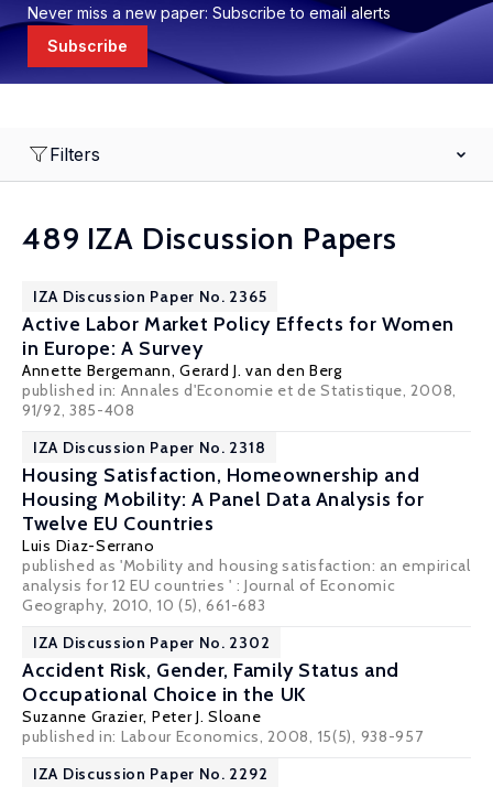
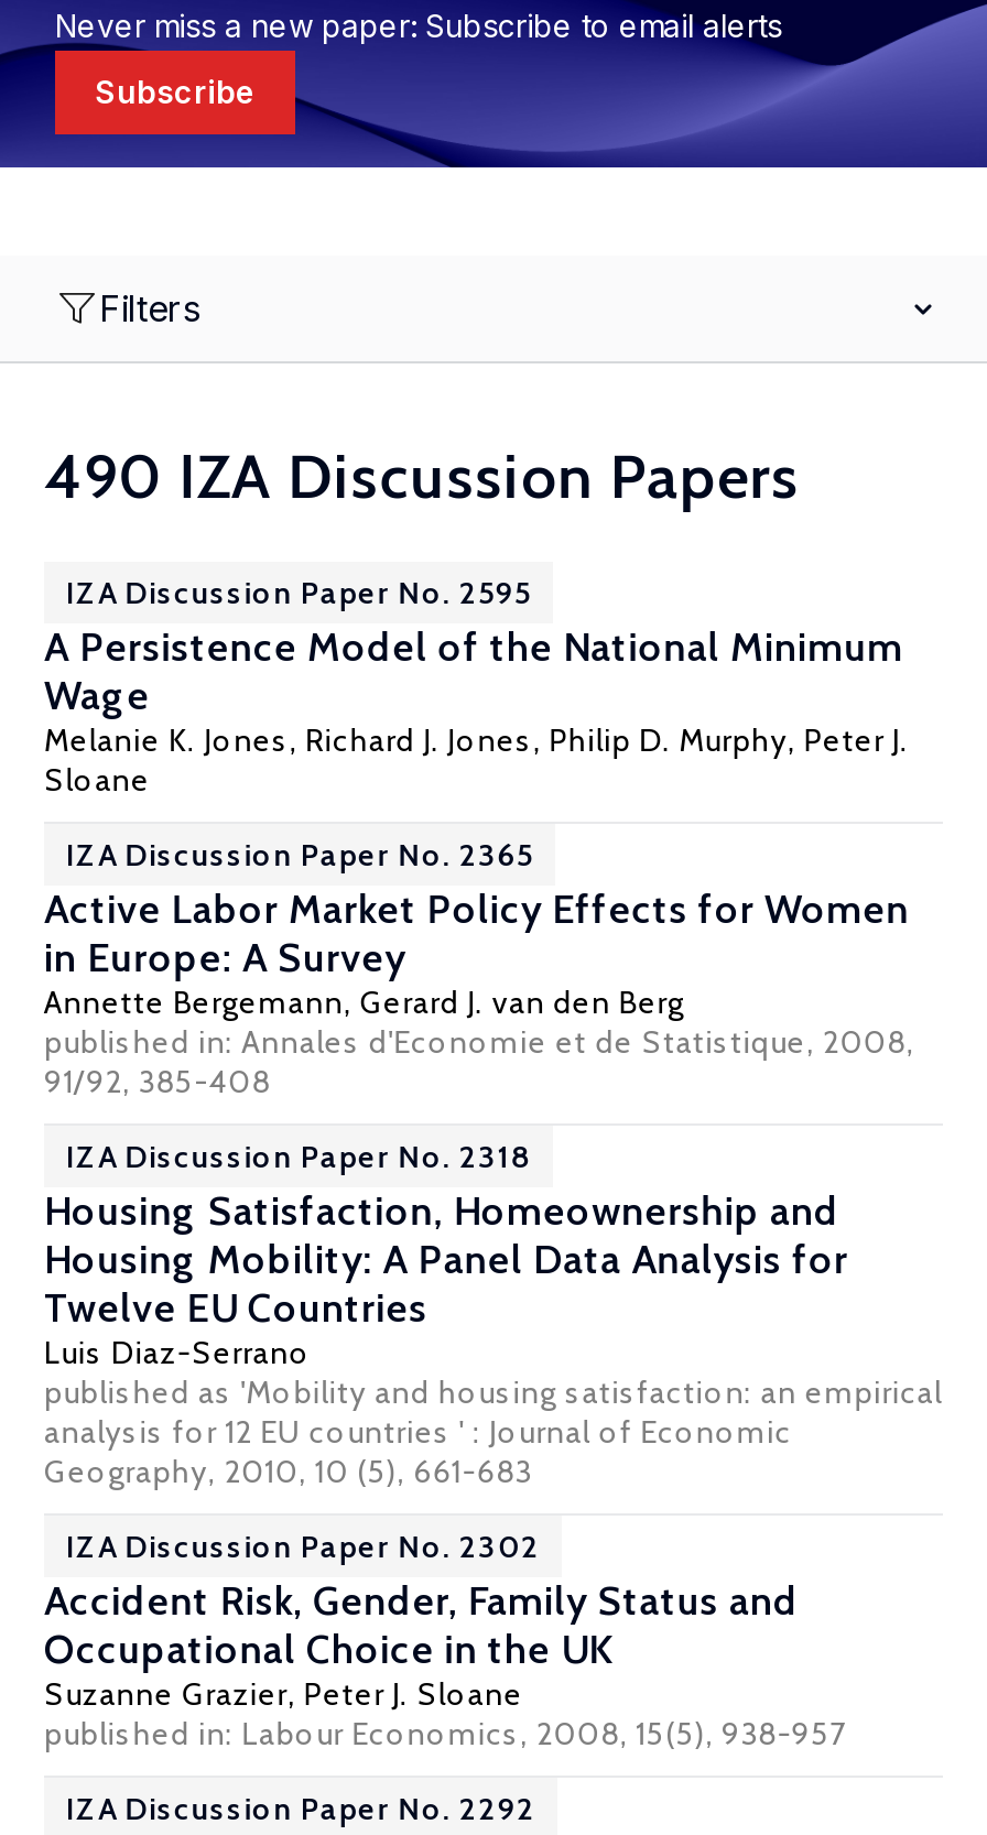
- 489 IZA Discussion Papers
+ 490 IZA Discussion Papers
+ IZA Discussion Paper No. 2595
+ A Persistence Model of the National Minimum
+ Wage
+ Melanie K. Jones, Richard J. Jones, Philip D. Murphy, Peter J.
+ Sloane
